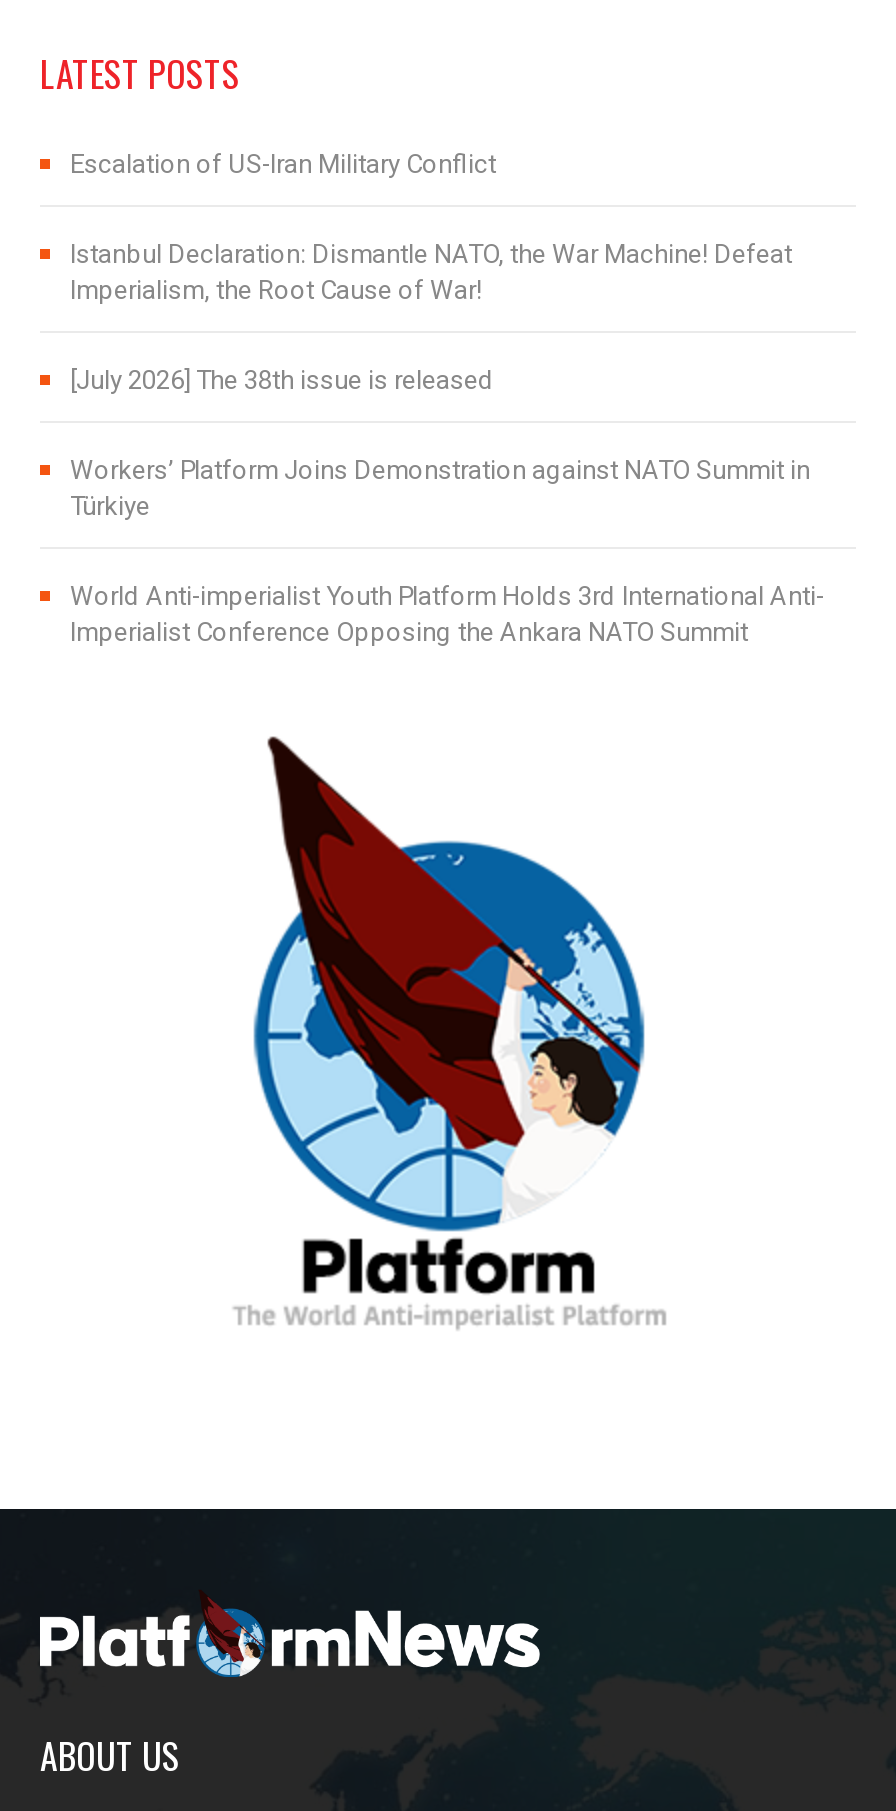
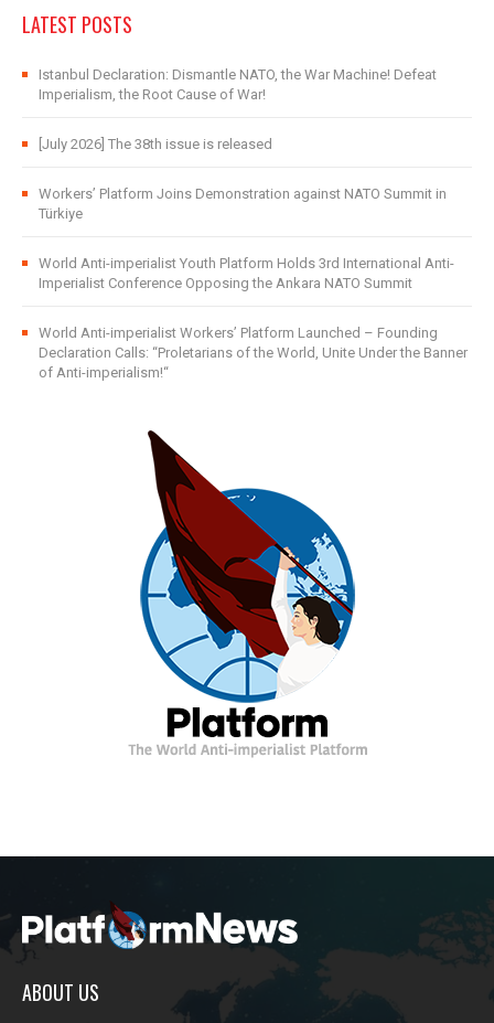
- Escalation of US-Iran Military Conflict

moved up: Istanbul Declaration: Dismantle NATO, the War Machine! Defeat | Imperialism, the Root Cause of War! | [July 2026] The 38th issue is released | Workers’ Platform Joins Demonstration against NATO Summit in | Türkiye | World Anti-imperialist Youth Platform Holds 3rd International Anti- | Imperialist Conference Opposing the Ankara NATO Summit

+ World Anti-imperialist Workers’ Platform Launched – Founding
+ Declaration Calls: “Proletarians of the World, Unite Under the Banner
+ of Anti-imperialism!“
